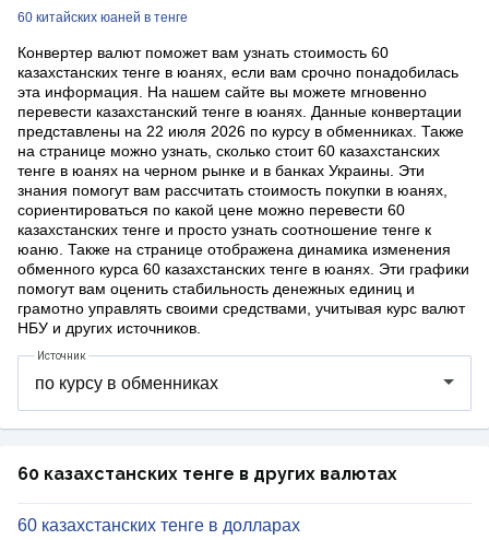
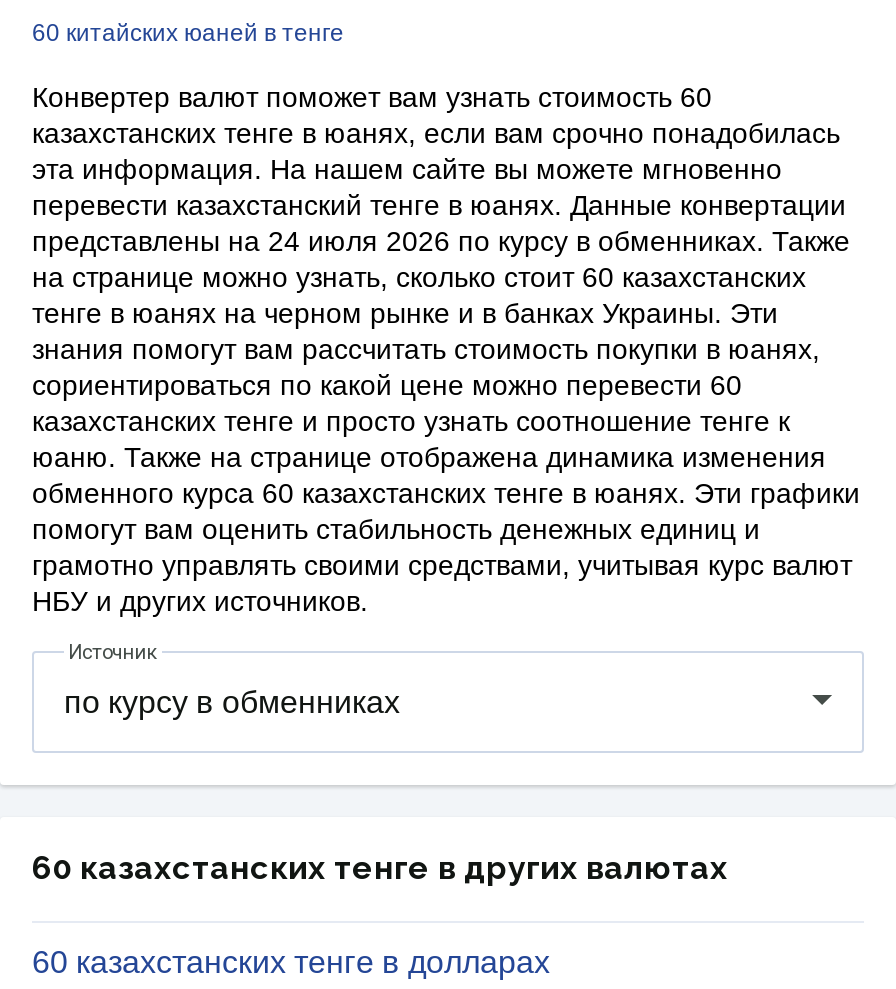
- представлены на 22 июля 2026 по курсу в обменниках. Также
+ представлены на 24 июля 2026 по курсу в обменниках. Также
